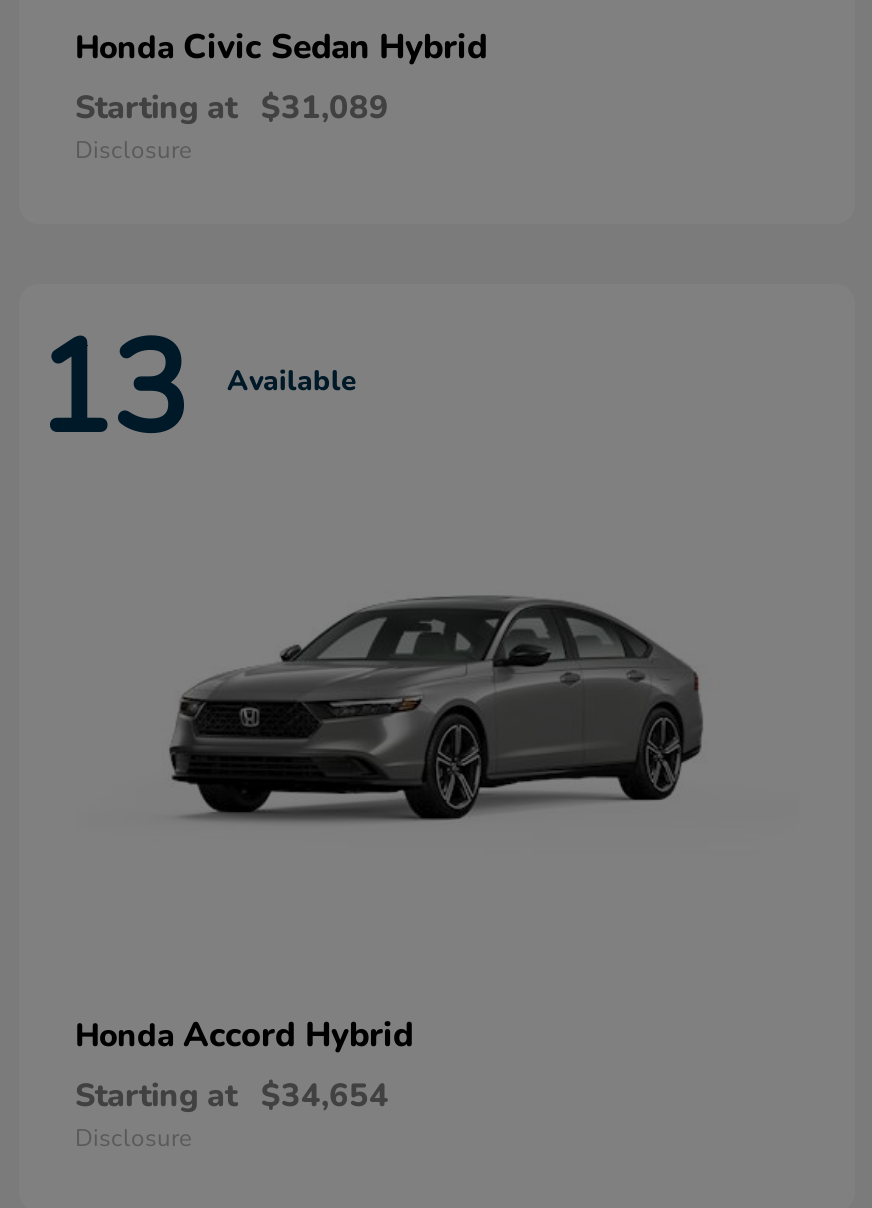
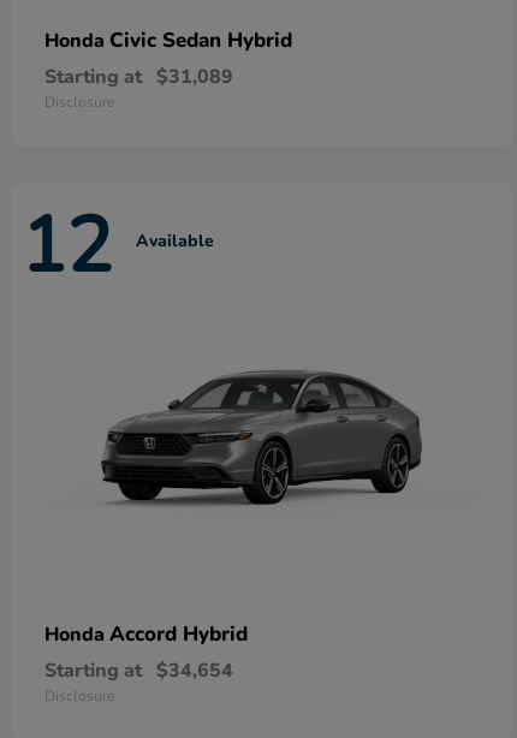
- 13 Available
+ 12 Available
